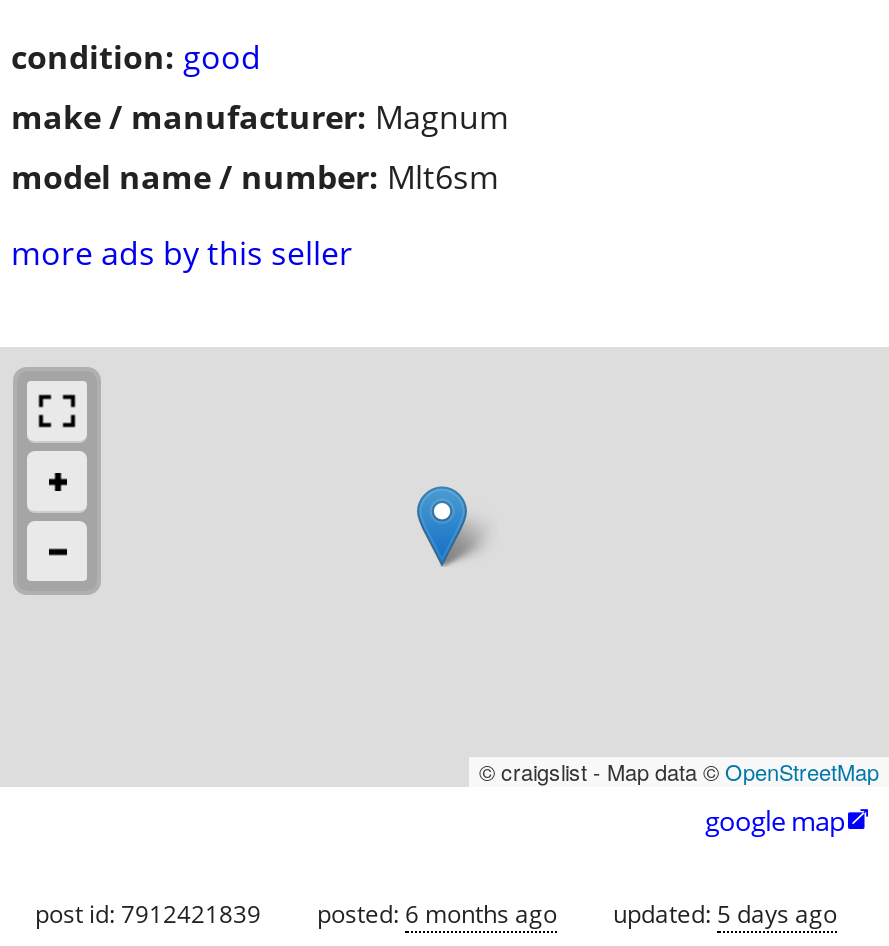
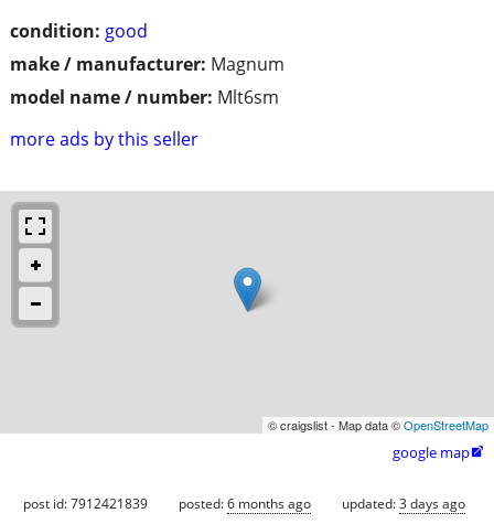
- updated: 5 days ago
+ updated: 3 days ago
